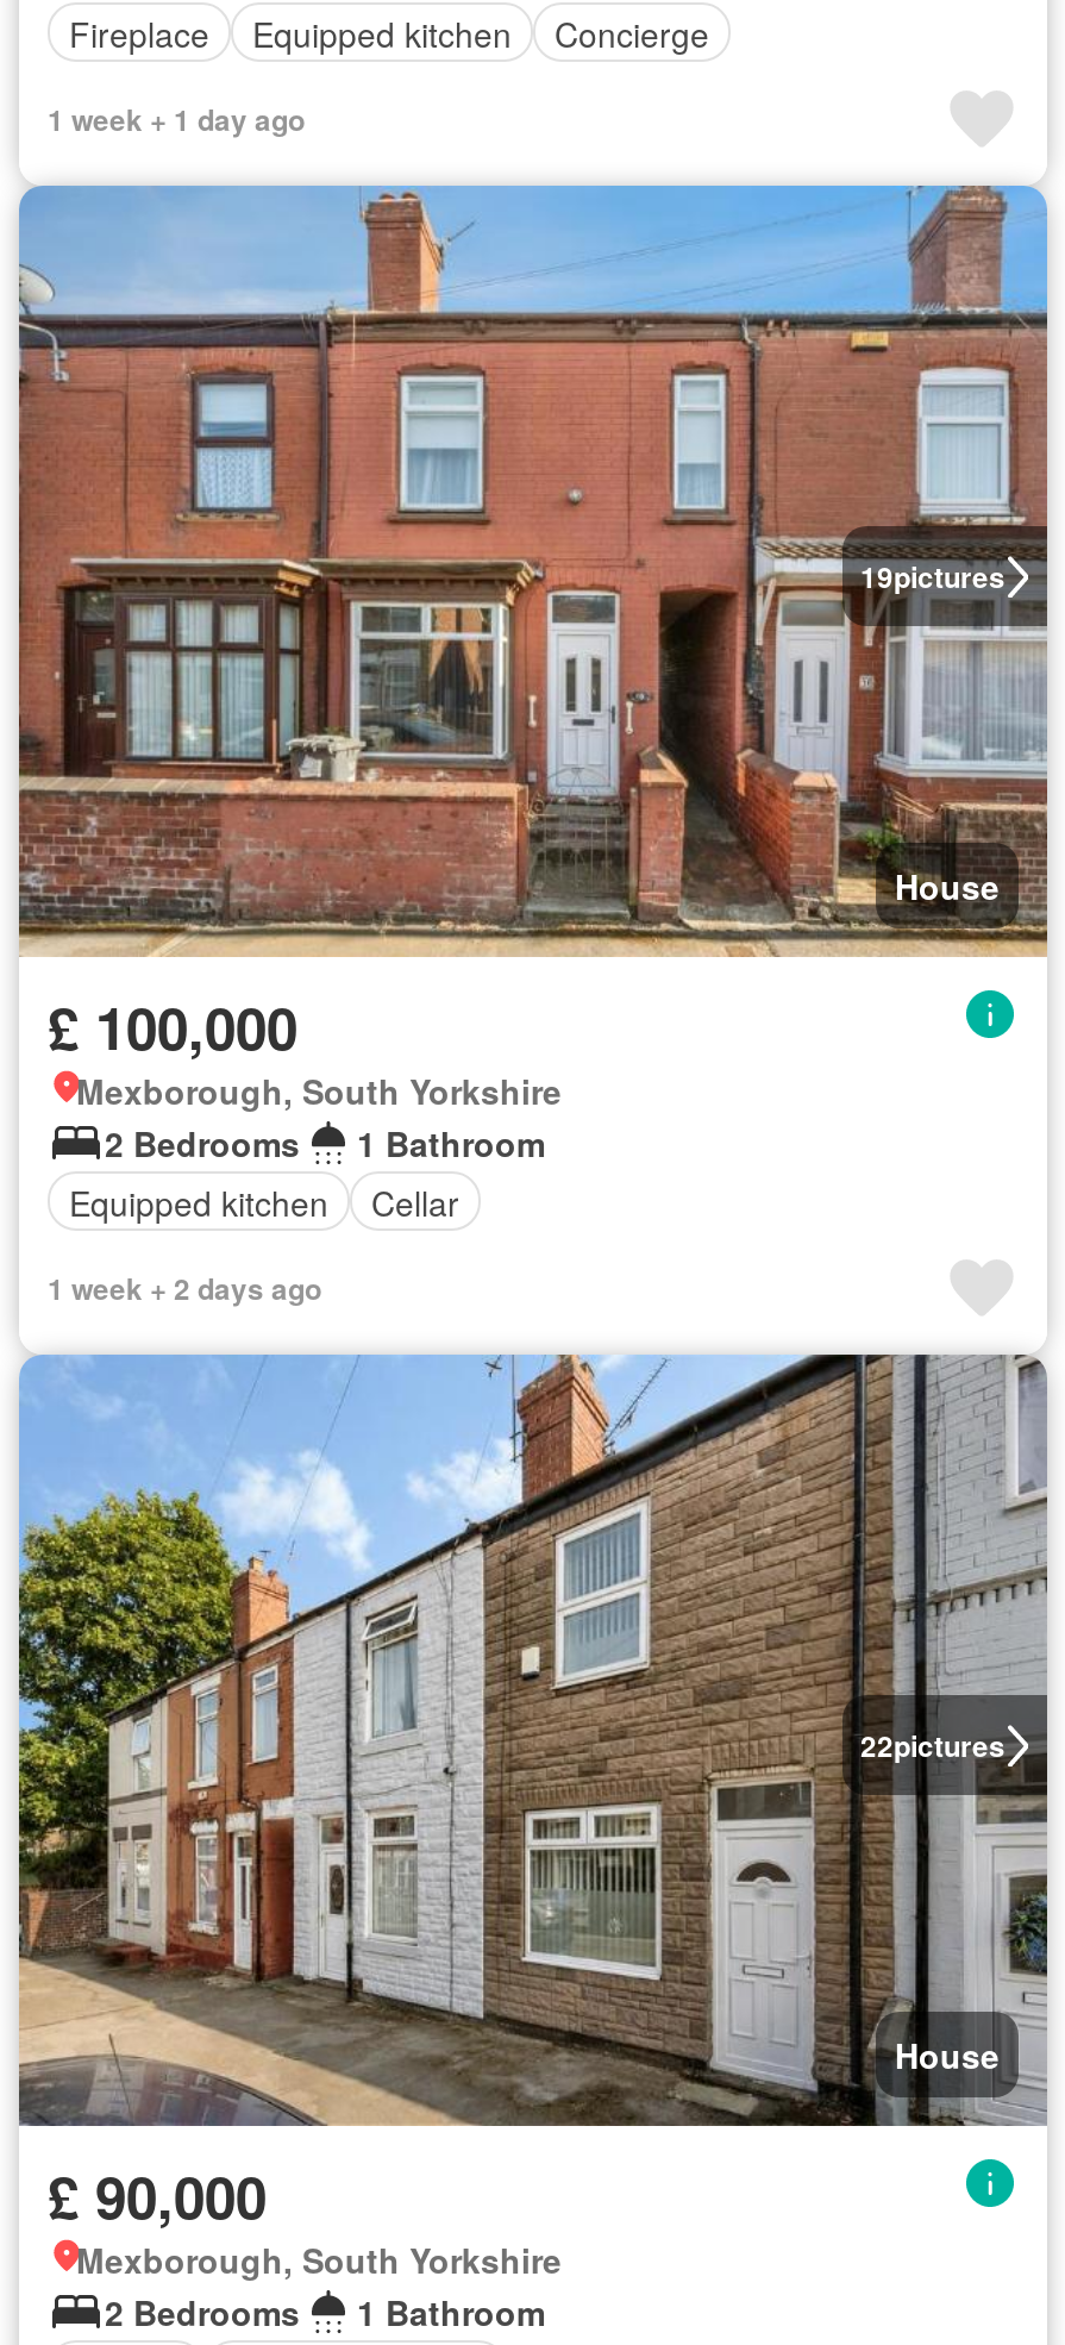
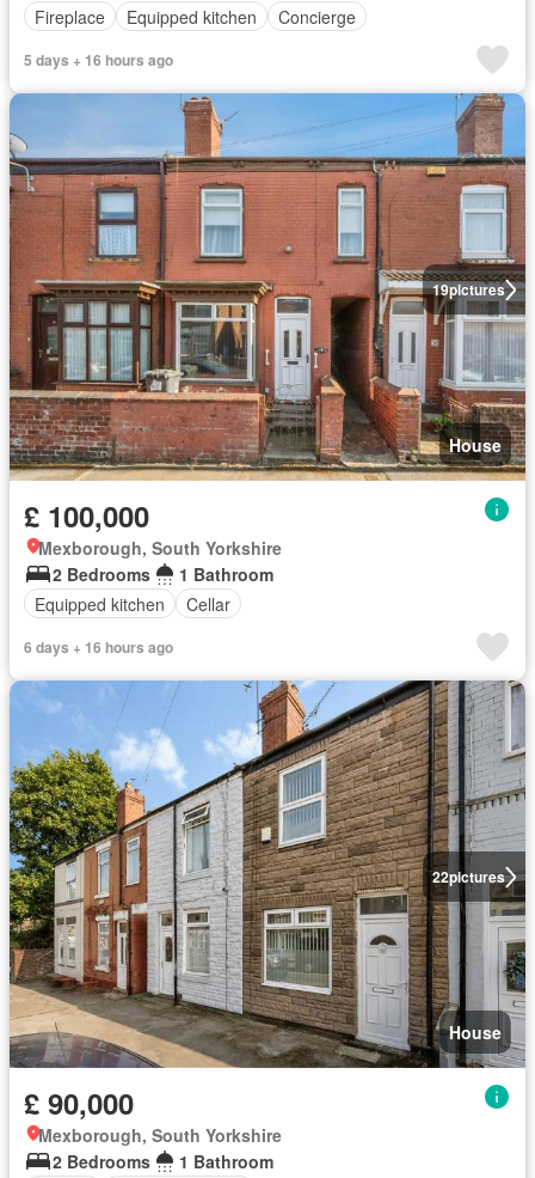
- 1 week + 1 day ago
+ 5 days + 16 hours ago

- 1 week + 2 days ago
+ 6 days + 16 hours ago
